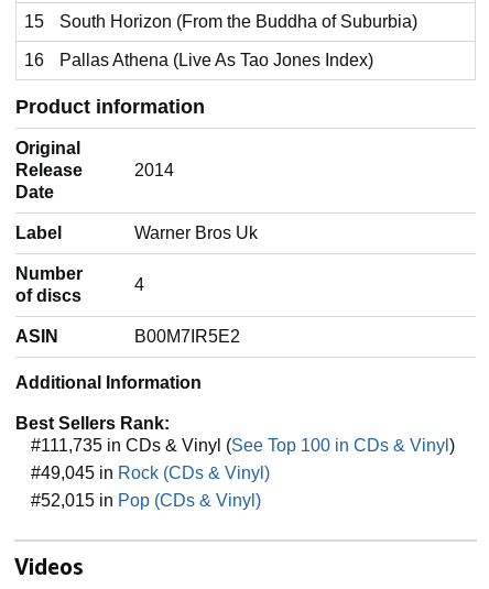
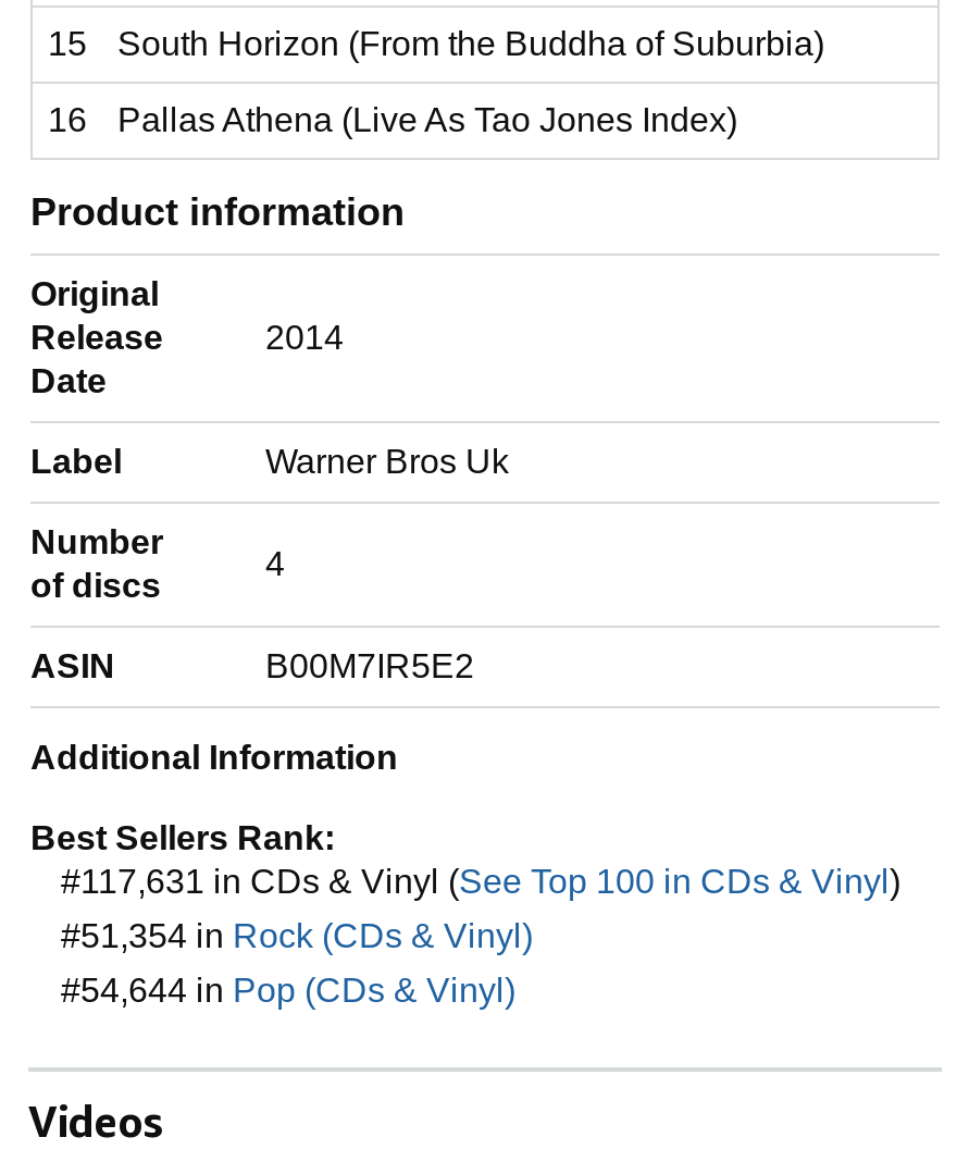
- #111,735 in CDs & Vinyl (See Top 100 in CDs & Vinyl)
+ #117,631 in CDs & Vinyl (See Top 100 in CDs & Vinyl)

- #49,045 in Rock (CDs & Vinyl)
+ #51,354 in Rock (CDs & Vinyl)

- #52,015 in Pop (CDs & Vinyl)
+ #54,644 in Pop (CDs & Vinyl)
